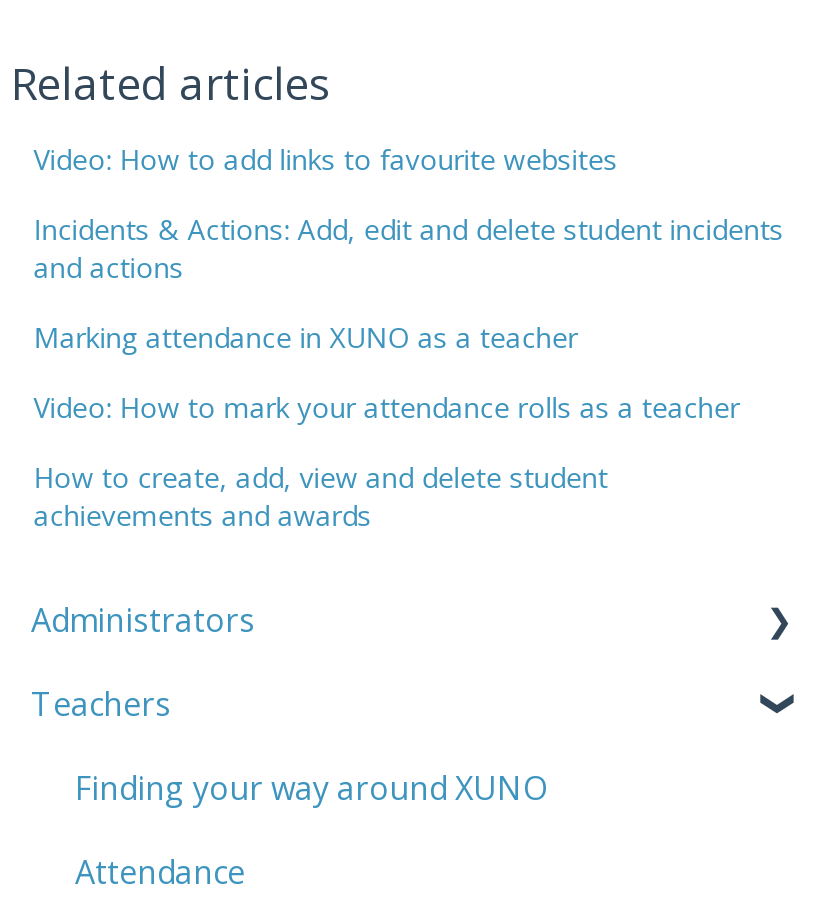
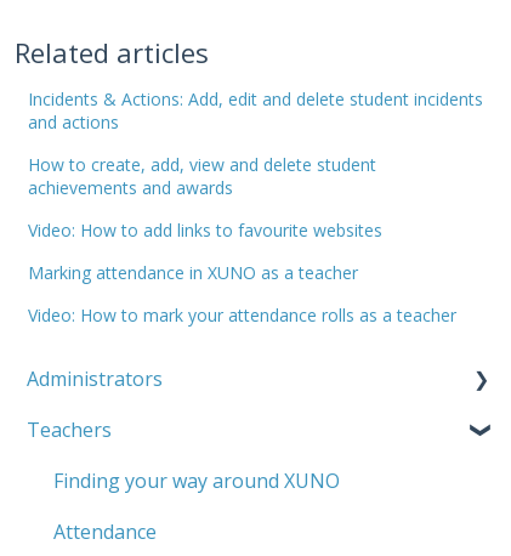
moved down: Video: How to add links to favourite websites

moved up: Incidents & Actions: Add, edit and delete student incidents | and actions

moved down: Marking attendance in XUNO as a teacher | Video: How to mark your attendance rolls as a teacher

moved up: How to create, add, view and delete student | achievements and awards
